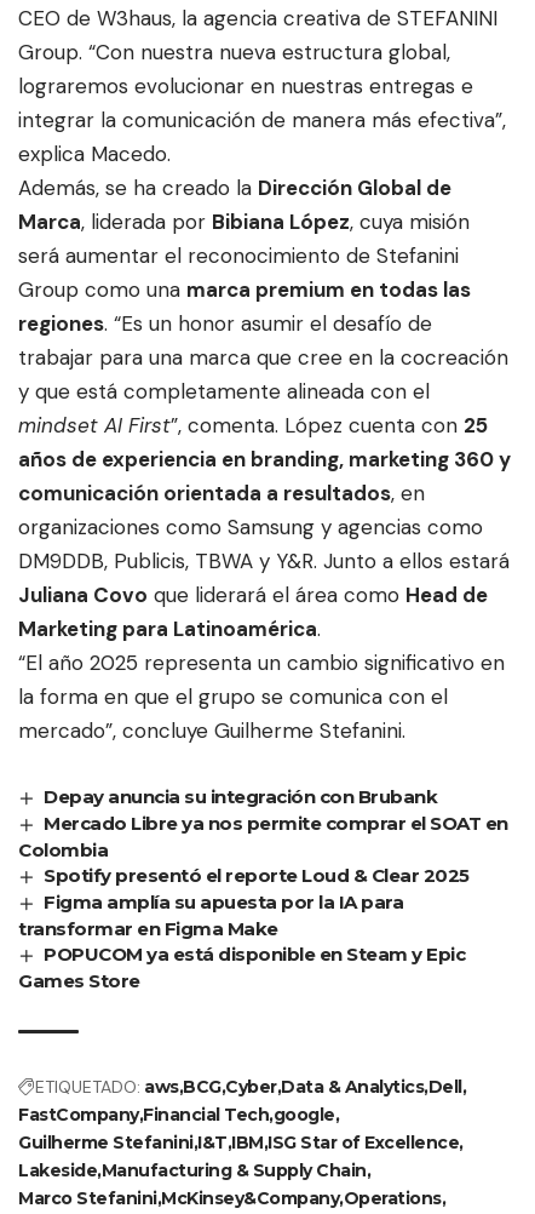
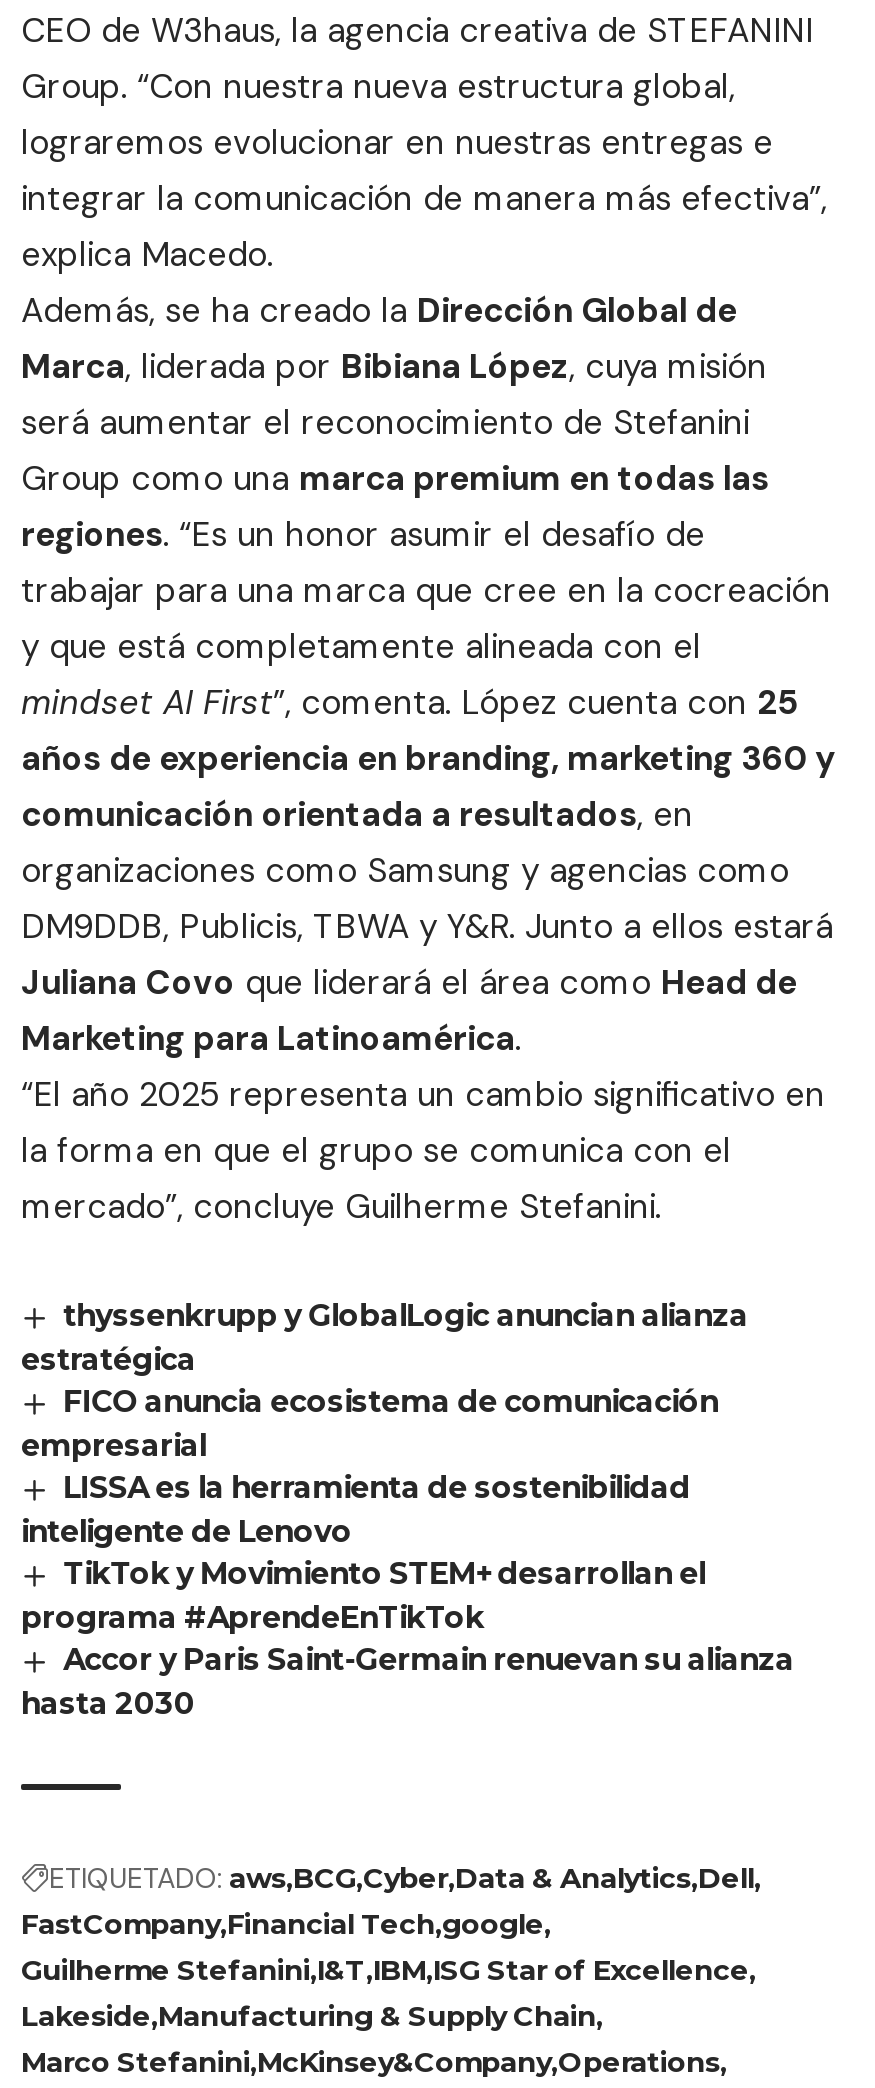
- Depay anuncia su integración con Brubank
- Mercado Libre ya nos permite comprar el SOAT en
- Colombia
- Spotify presentó el reporte Loud & Clear 2025
- Figma amplía su apuesta por la IA para
- transformar en Figma Make
- POPUCOM ya está disponible en Steam y Epic
- Games Store
+ thyssenkrupp y GlobalLogic anuncian alianza
+ estratégica
+ FICO anuncia ecosistema de comunicación
+ empresarial
+ LISSA es la herramienta de sostenibilidad
+ inteligente de Lenovo
+ TikTok y Movimiento STEM+ desarrollan el
+ programa #AprendeEnTikTok
+ Accor y Paris Saint-Germain renuevan su alianza
+ hasta 2030
